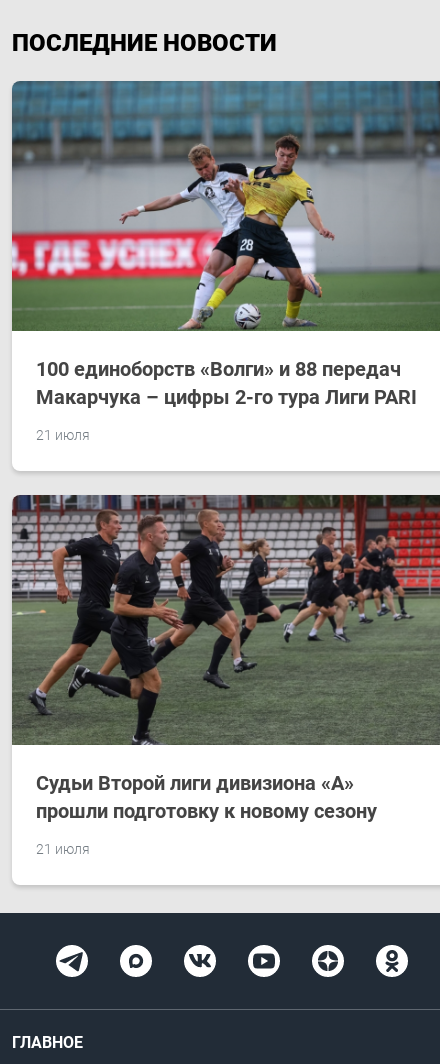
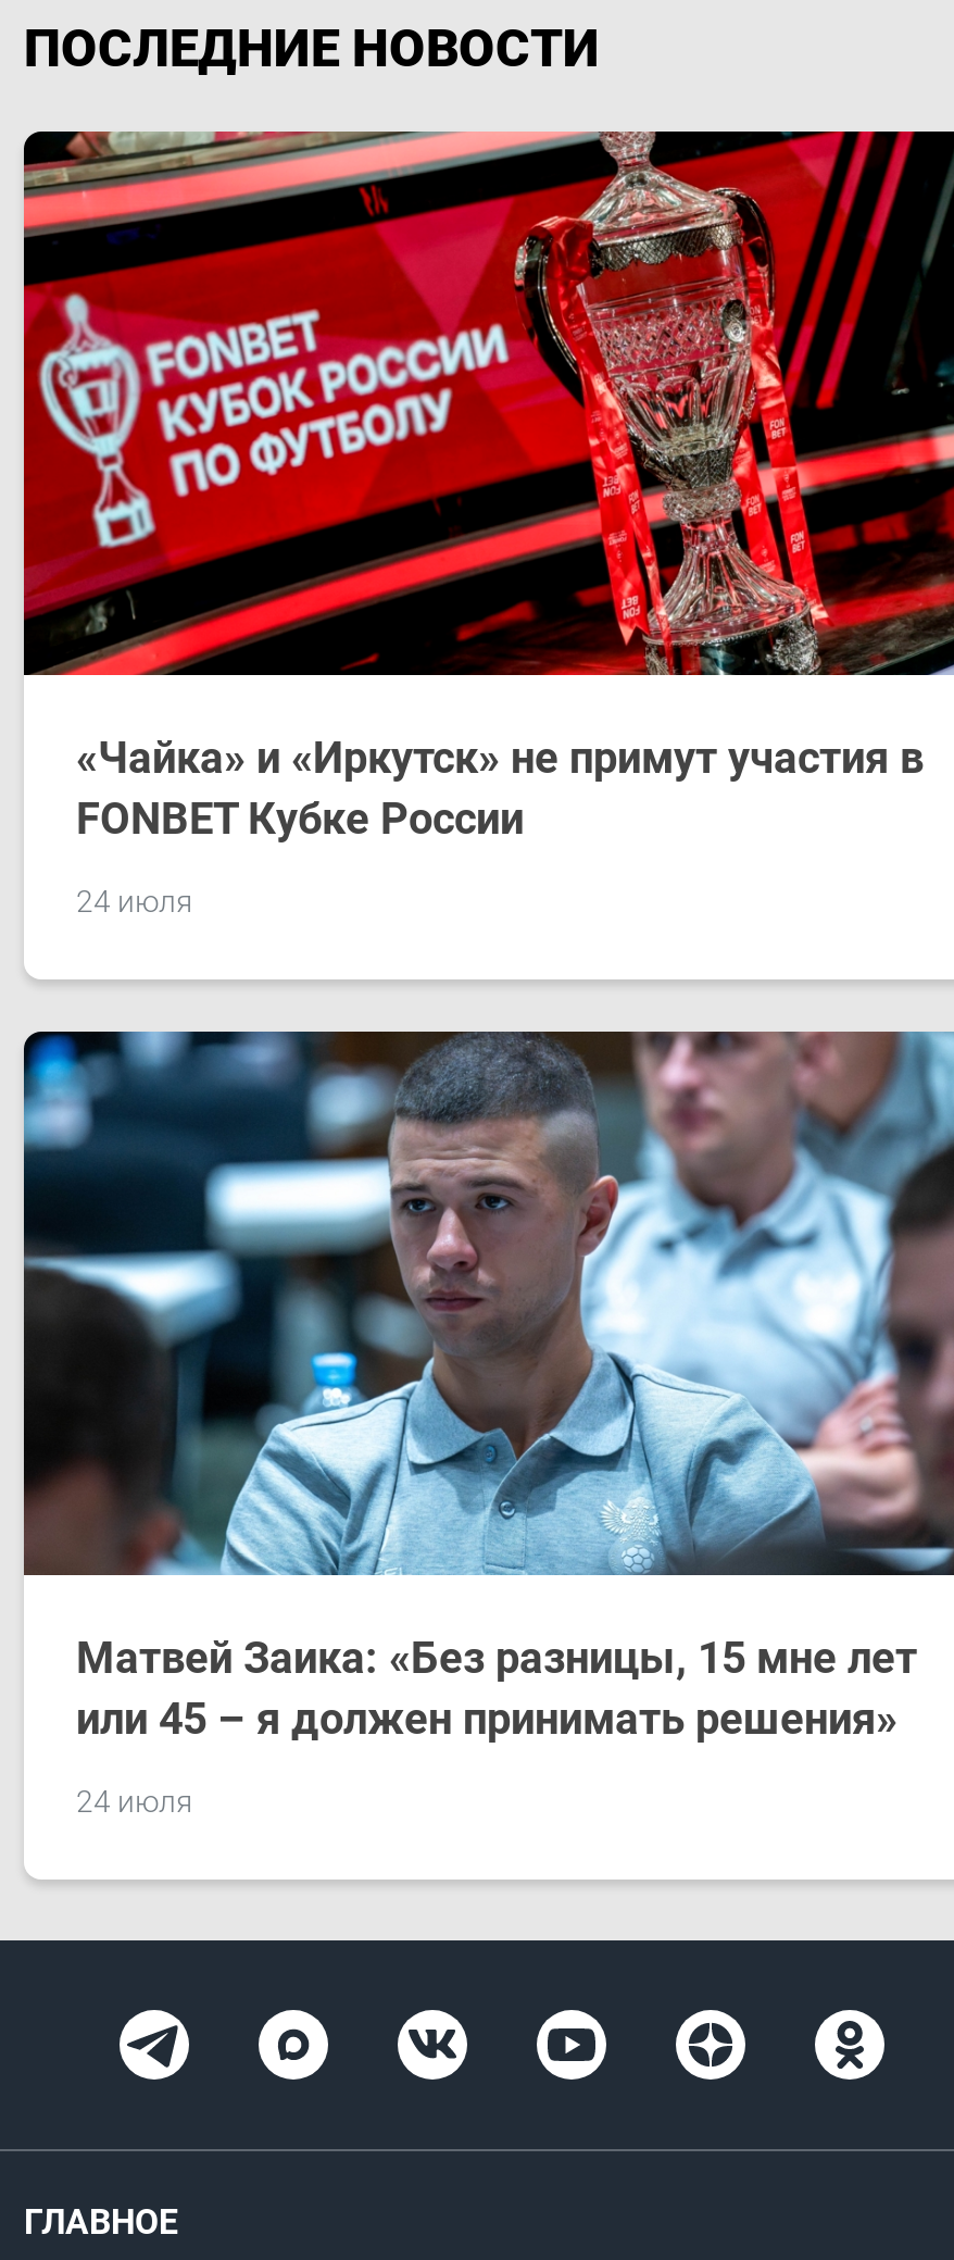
- [image]
- 100 единоборств «Волги» и 88 передач
- Макарчука – цифры 2-го тура Лиги PARI
+ [image]
+ «Чайка» и «Иркутск» не примут участия в
+ FONBET Кубке России

- 21 июля
+ 24 июля

- [image]
- Судьи Второй лиги дивизиона «А»
- прошли подготовку к новому сезону
+ [image]
+ Матвей Заика: «Без разницы, 15 мне лет
+ или 45 – я должен принимать решения»

- 21 июля
+ 24 июля
